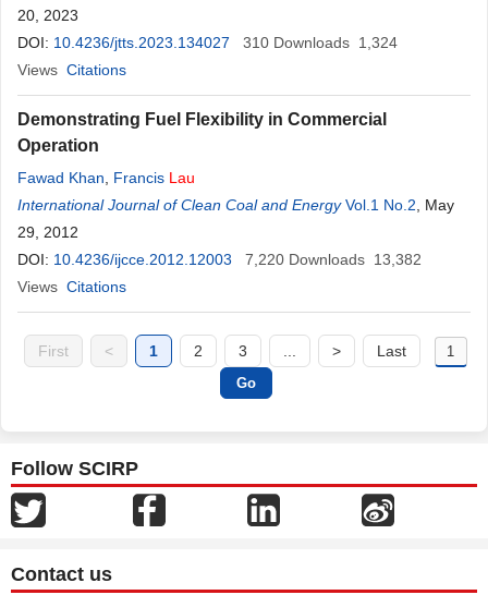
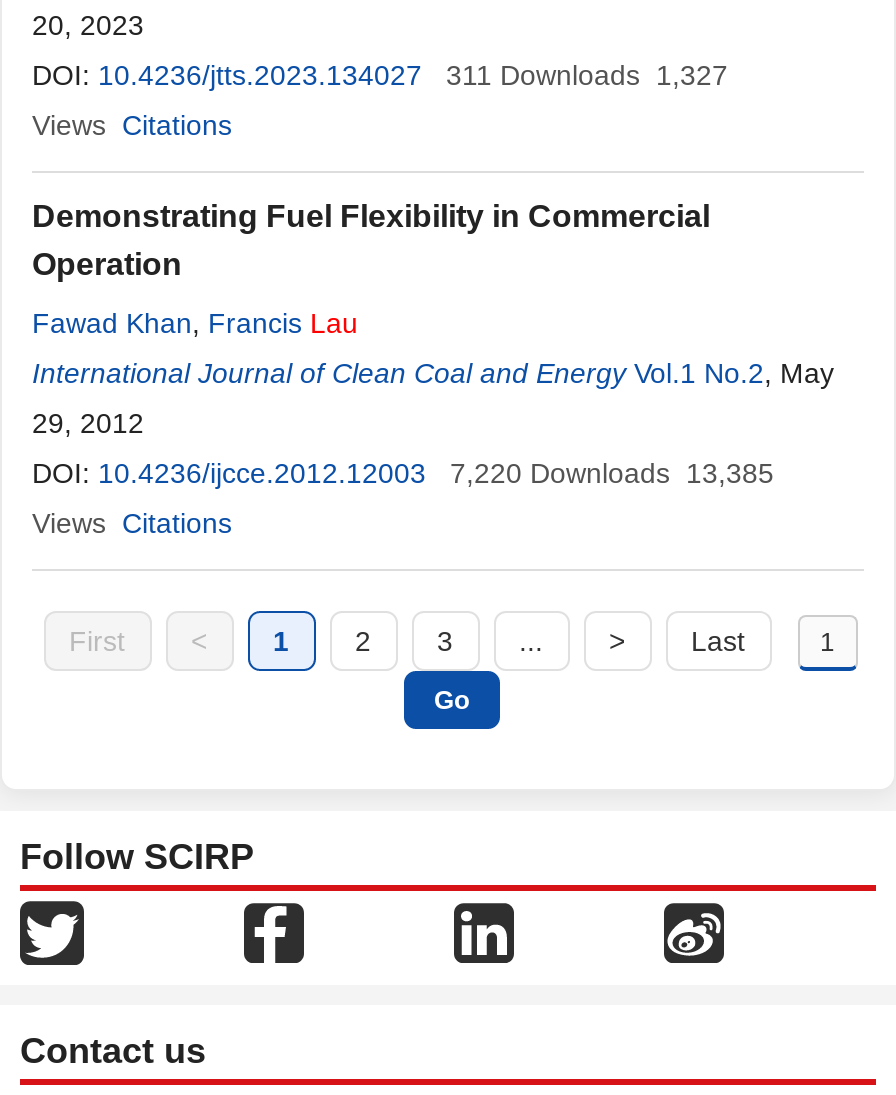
- DOI: 10.4236/jtts.2023.134027 310 Downloads 1,324
+ DOI: 10.4236/jtts.2023.134027 311 Downloads 1,327

- DOI: 10.4236/ijcce.2012.12003 7,220 Downloads 13,382
+ DOI: 10.4236/ijcce.2012.12003 7,220 Downloads 13,385
